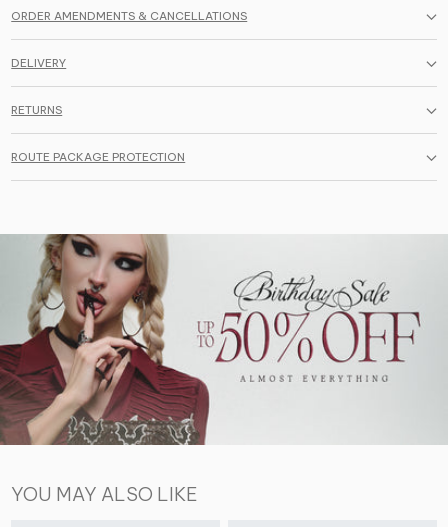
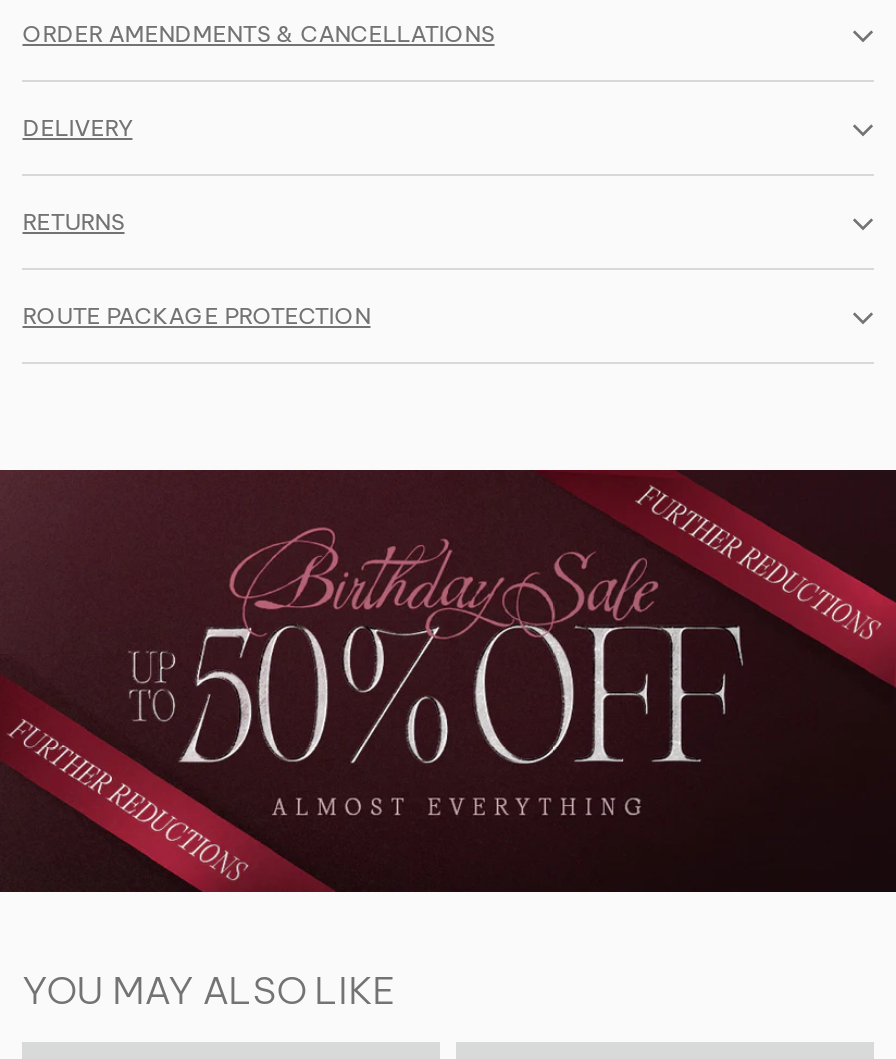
- [image]
+ [image]
